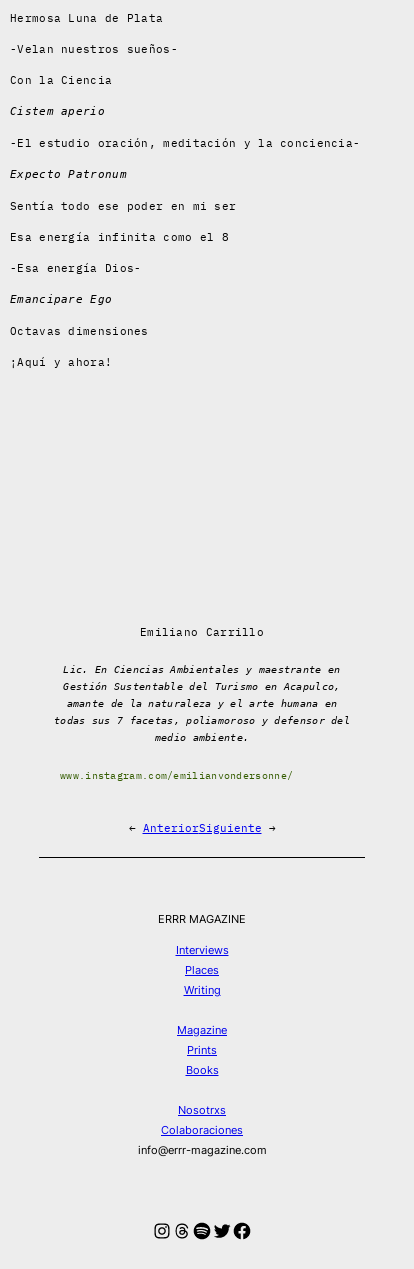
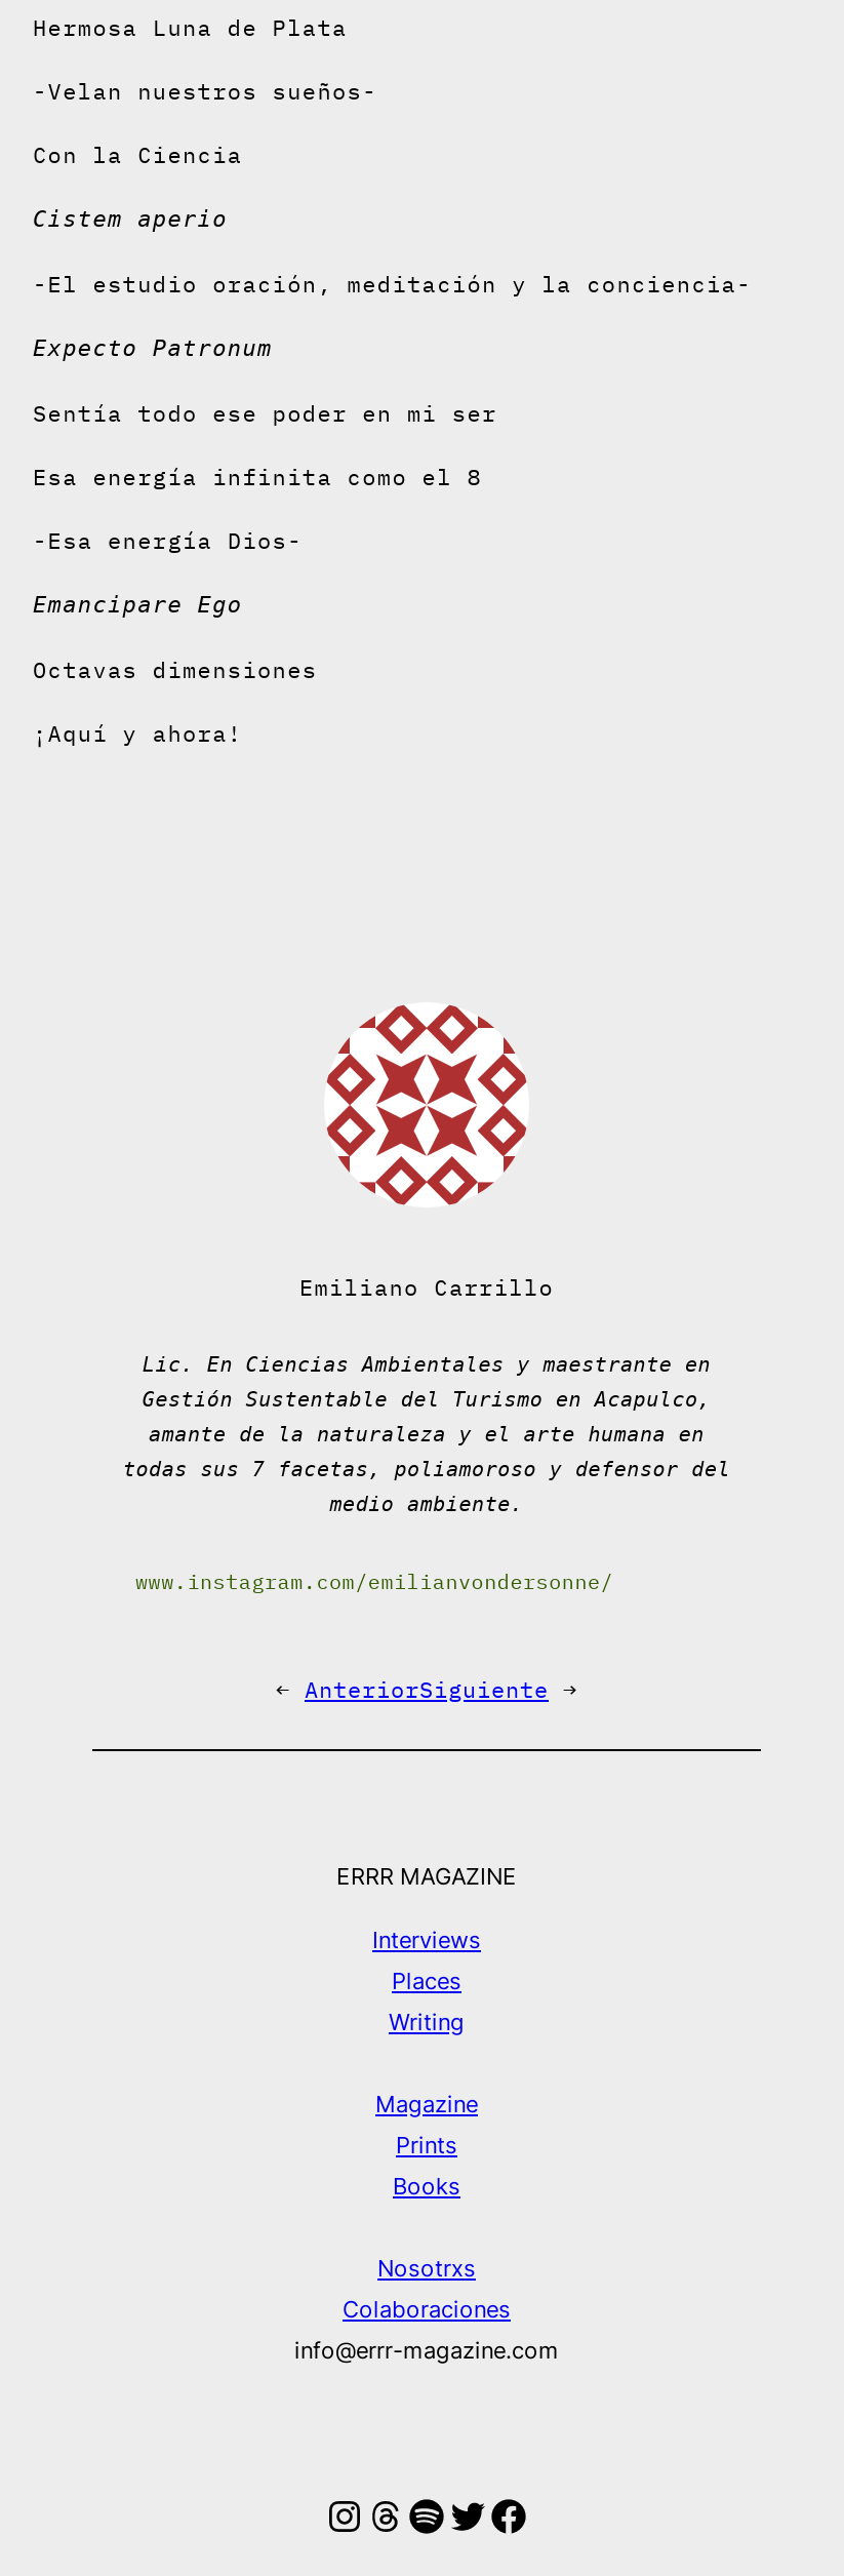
+ [image]
